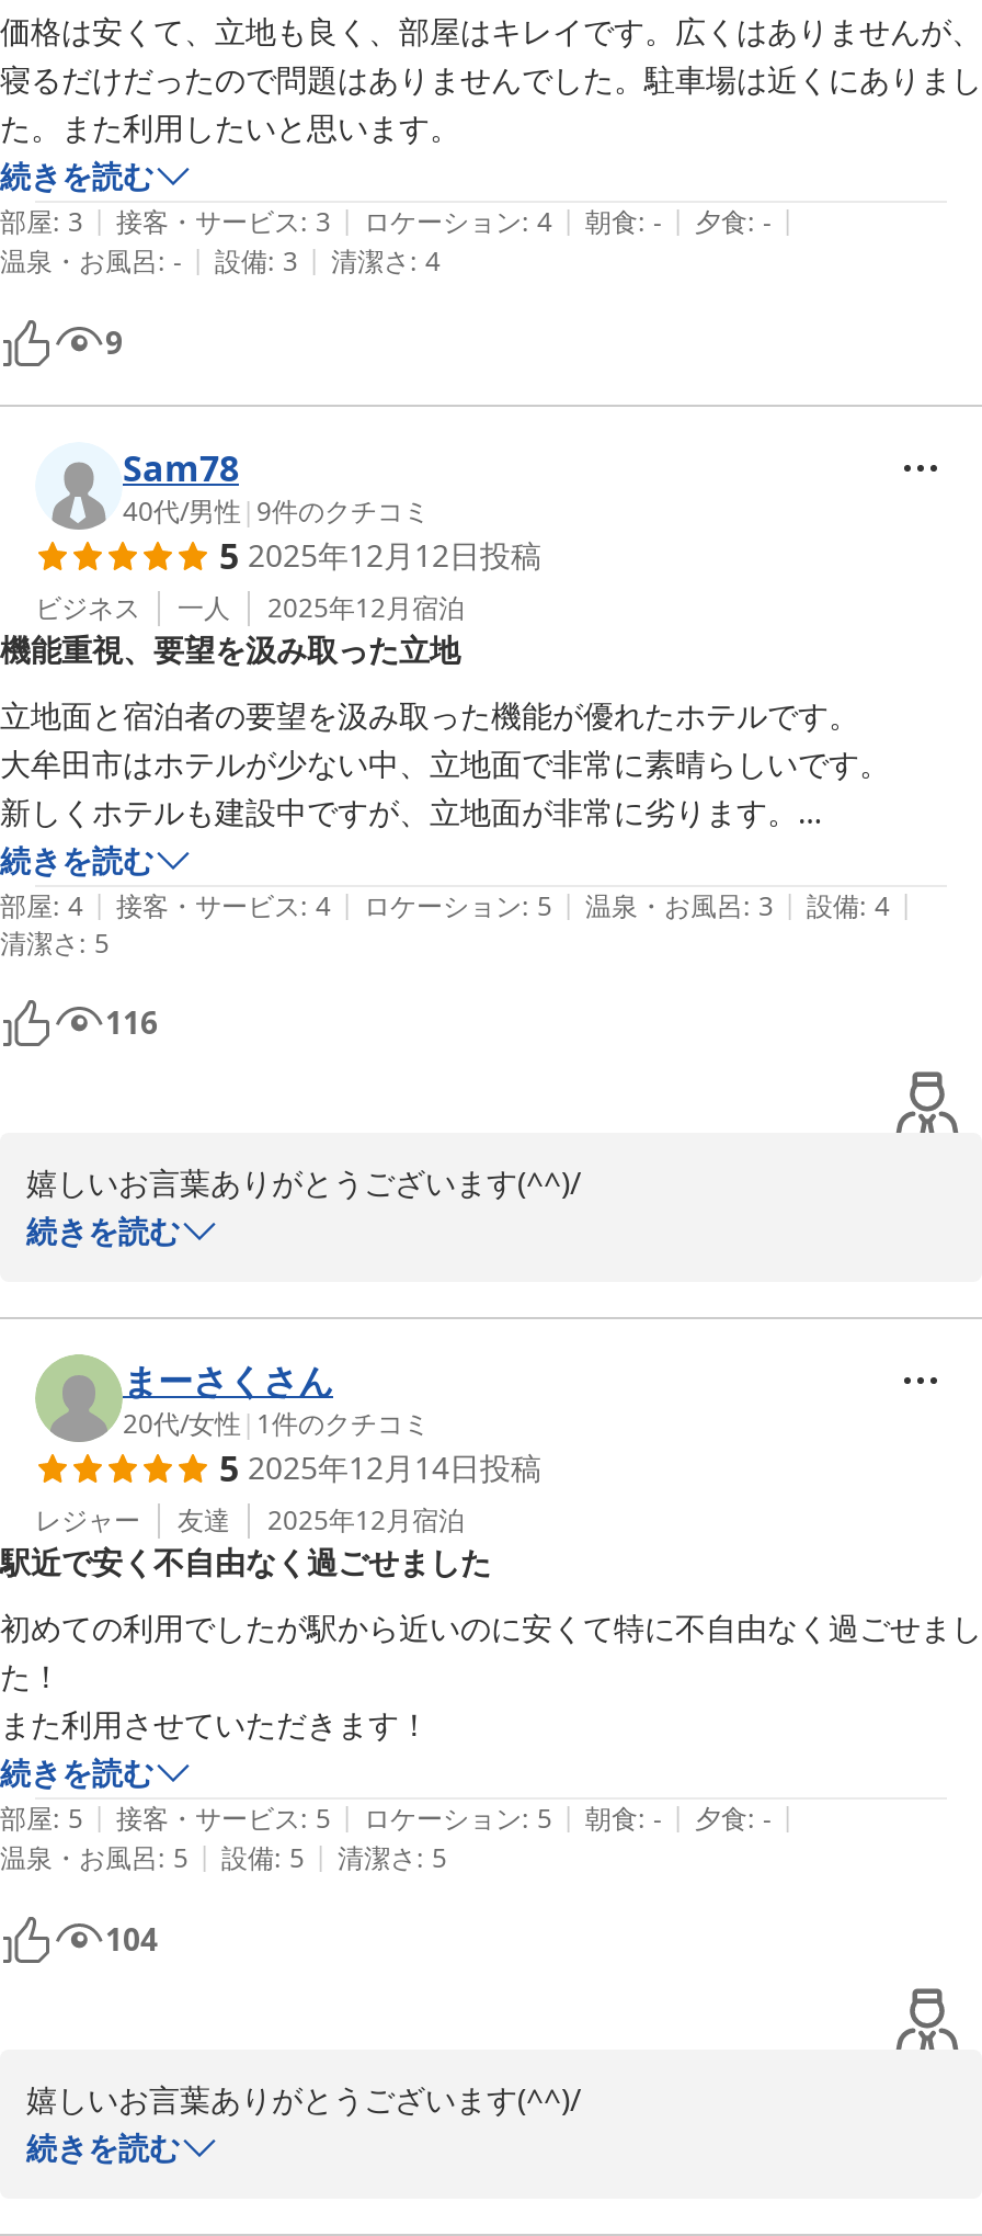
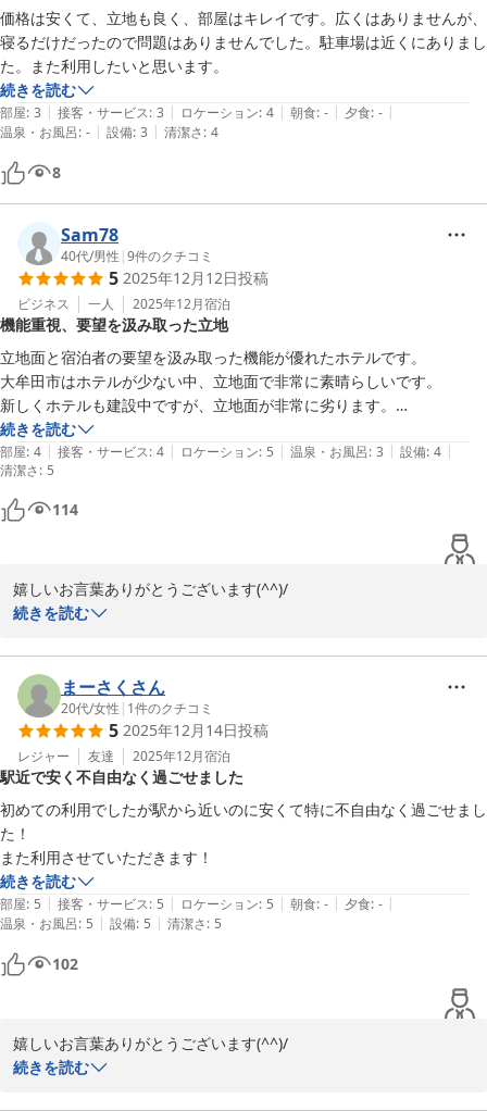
- 9
+ 8

- 116
+ 114

- 104
+ 102
